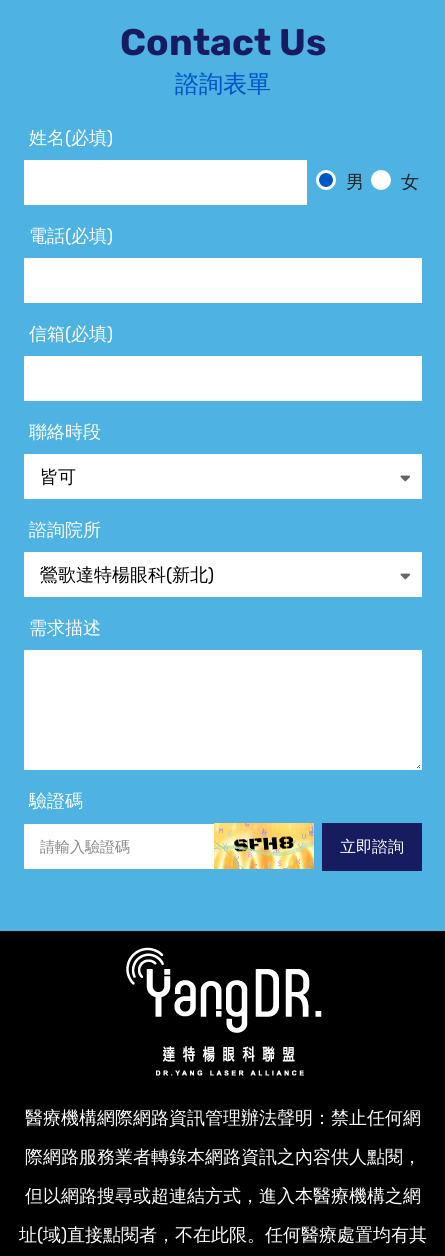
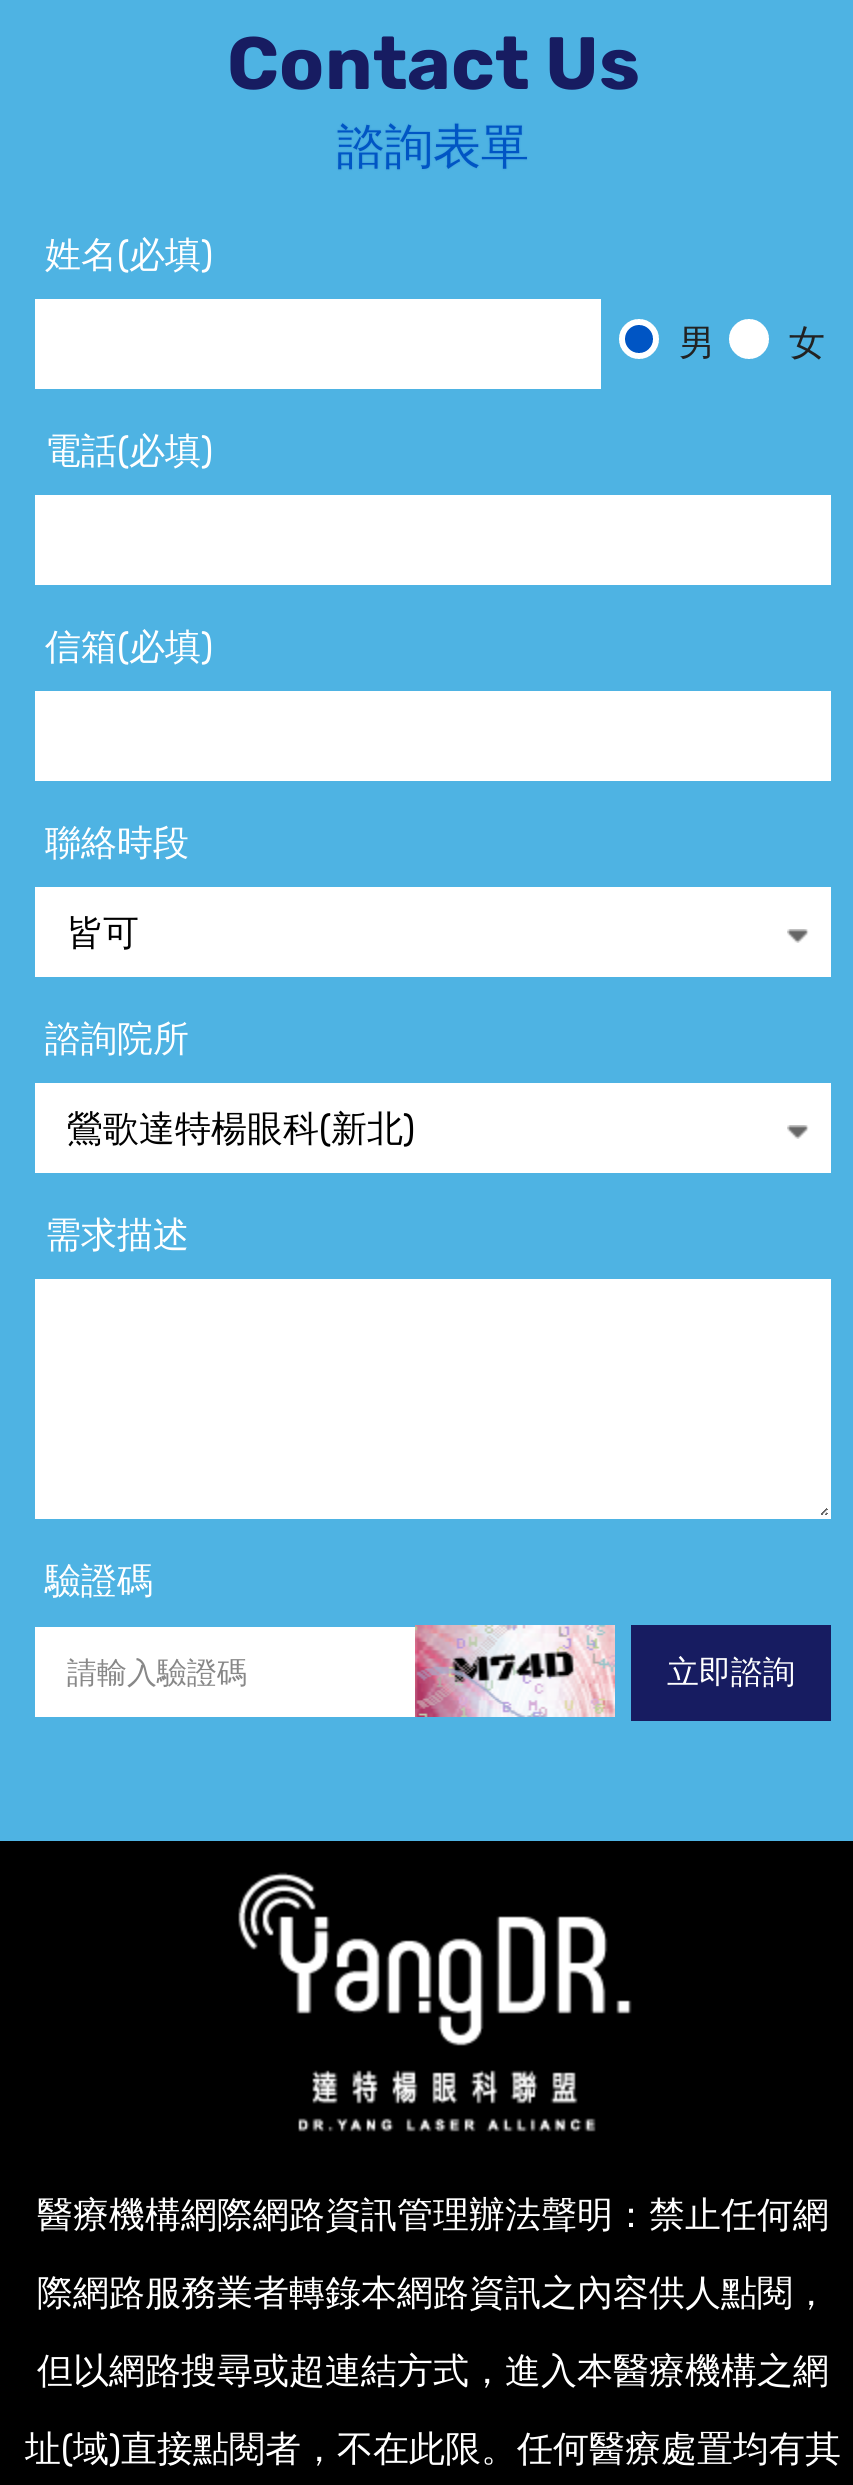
- [image]
+ [image]
